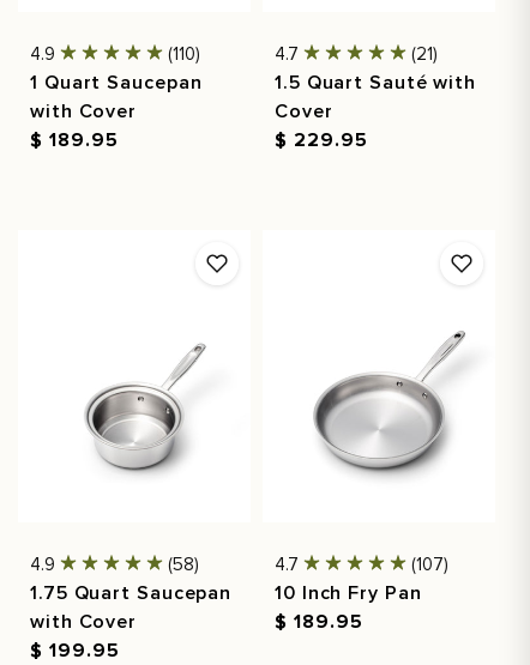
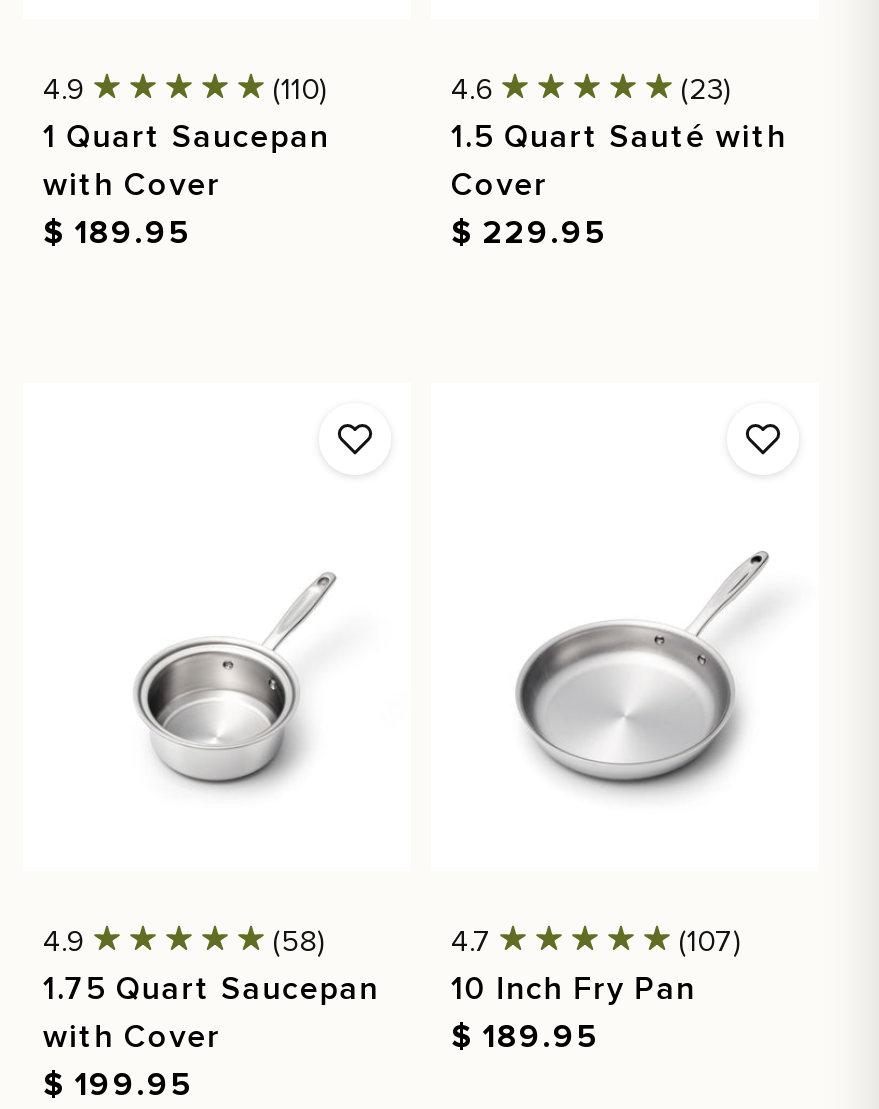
- 4.7
+ 4.6

- (21)
+ (23)
